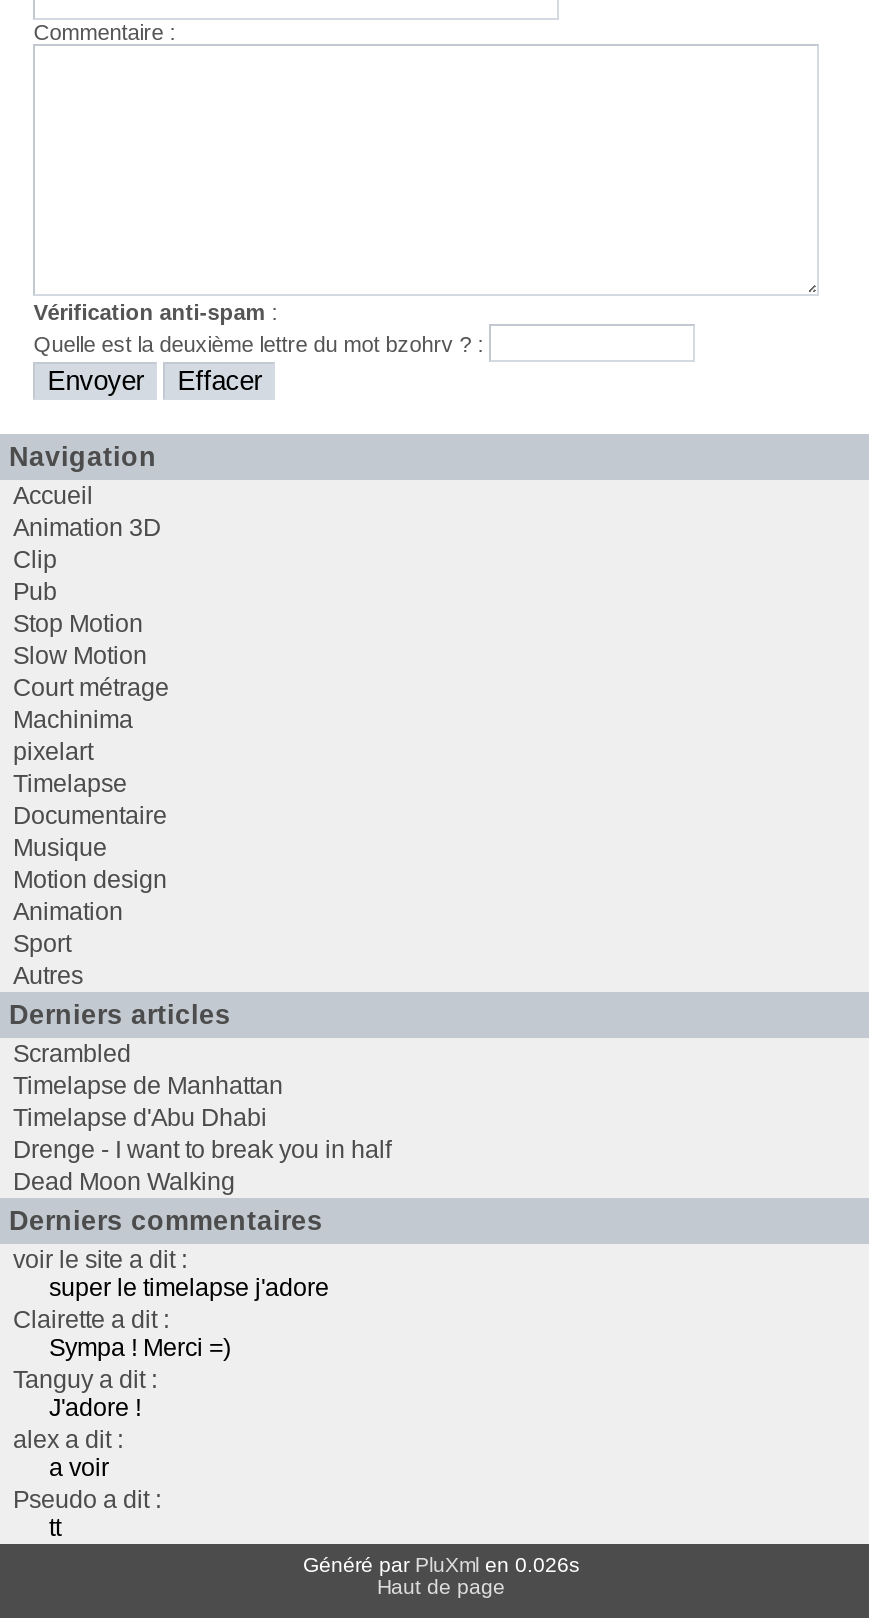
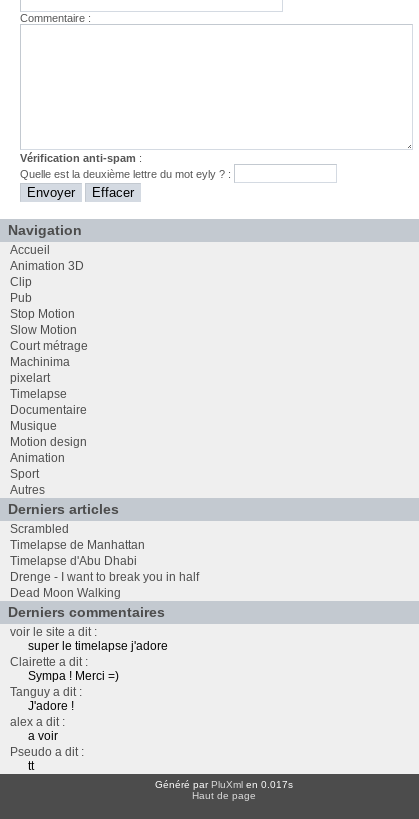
- Quelle est la deuxième lettre du mot bzohrv? :
+ Quelle est la deuxième lettre du mot eyly? :

- Généré par PluXml en 0.026s
+ Généré par PluXml en 0.017s
